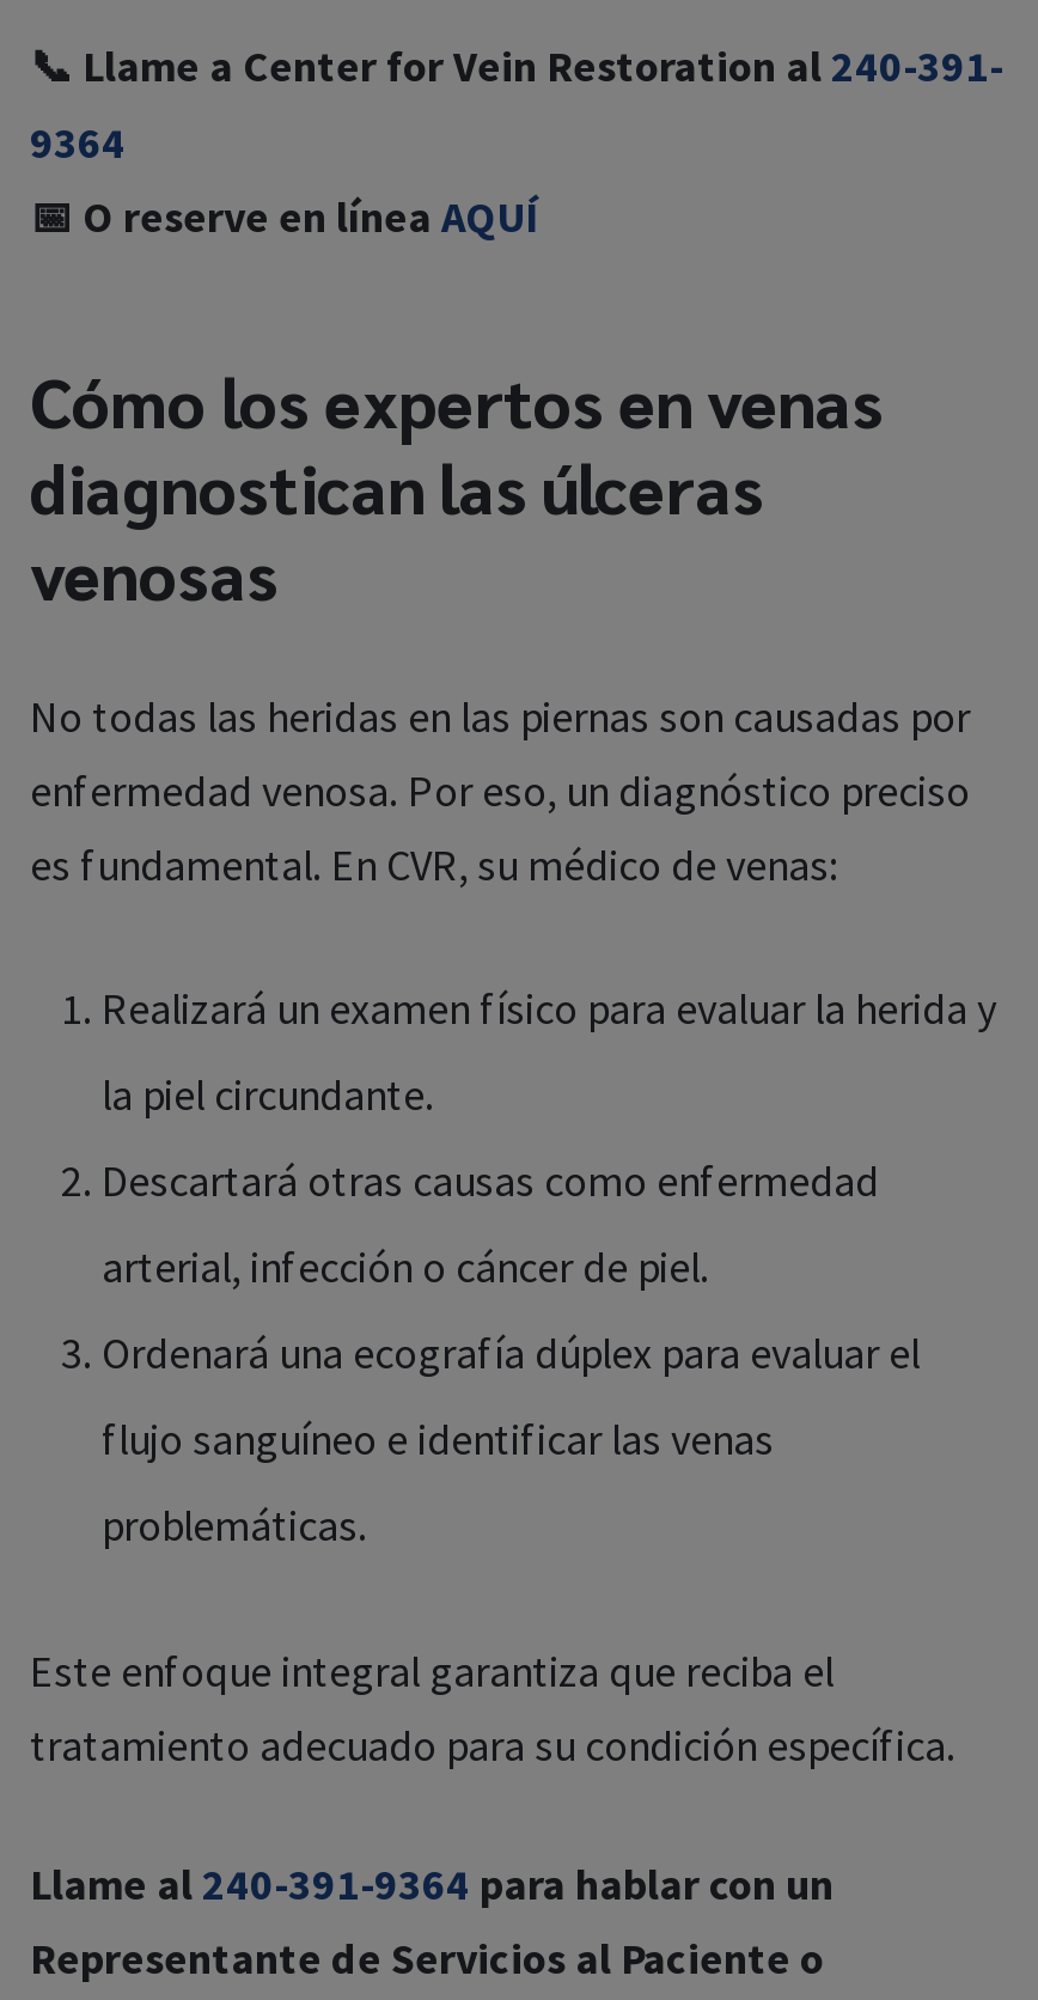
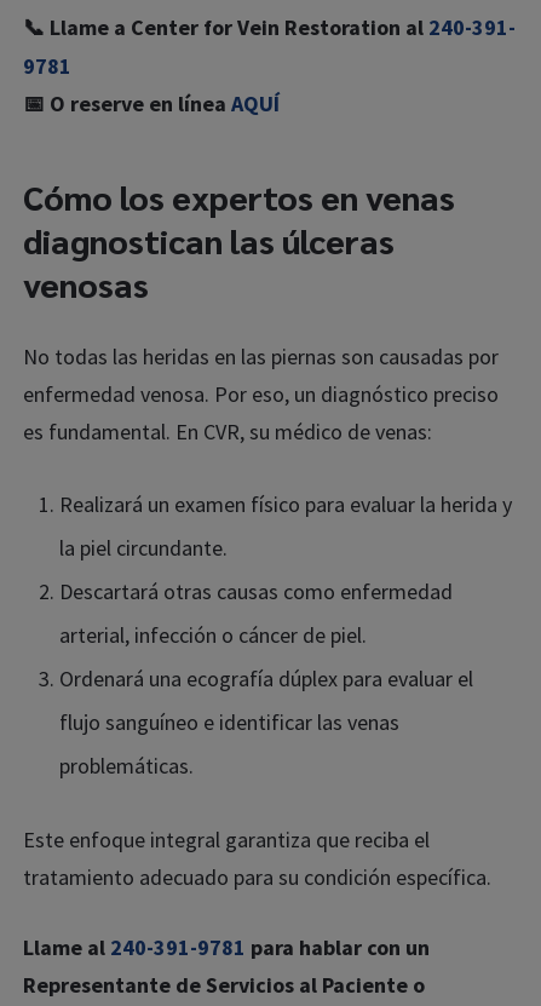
- 9364
+ 9781

- Llame al 240-391-9364 para hablar con un
+ Llame al 240-391-9781 para hablar con un
